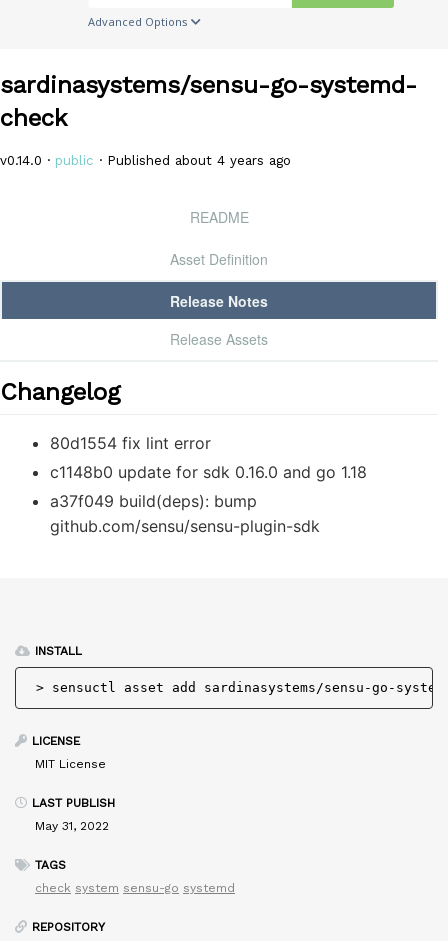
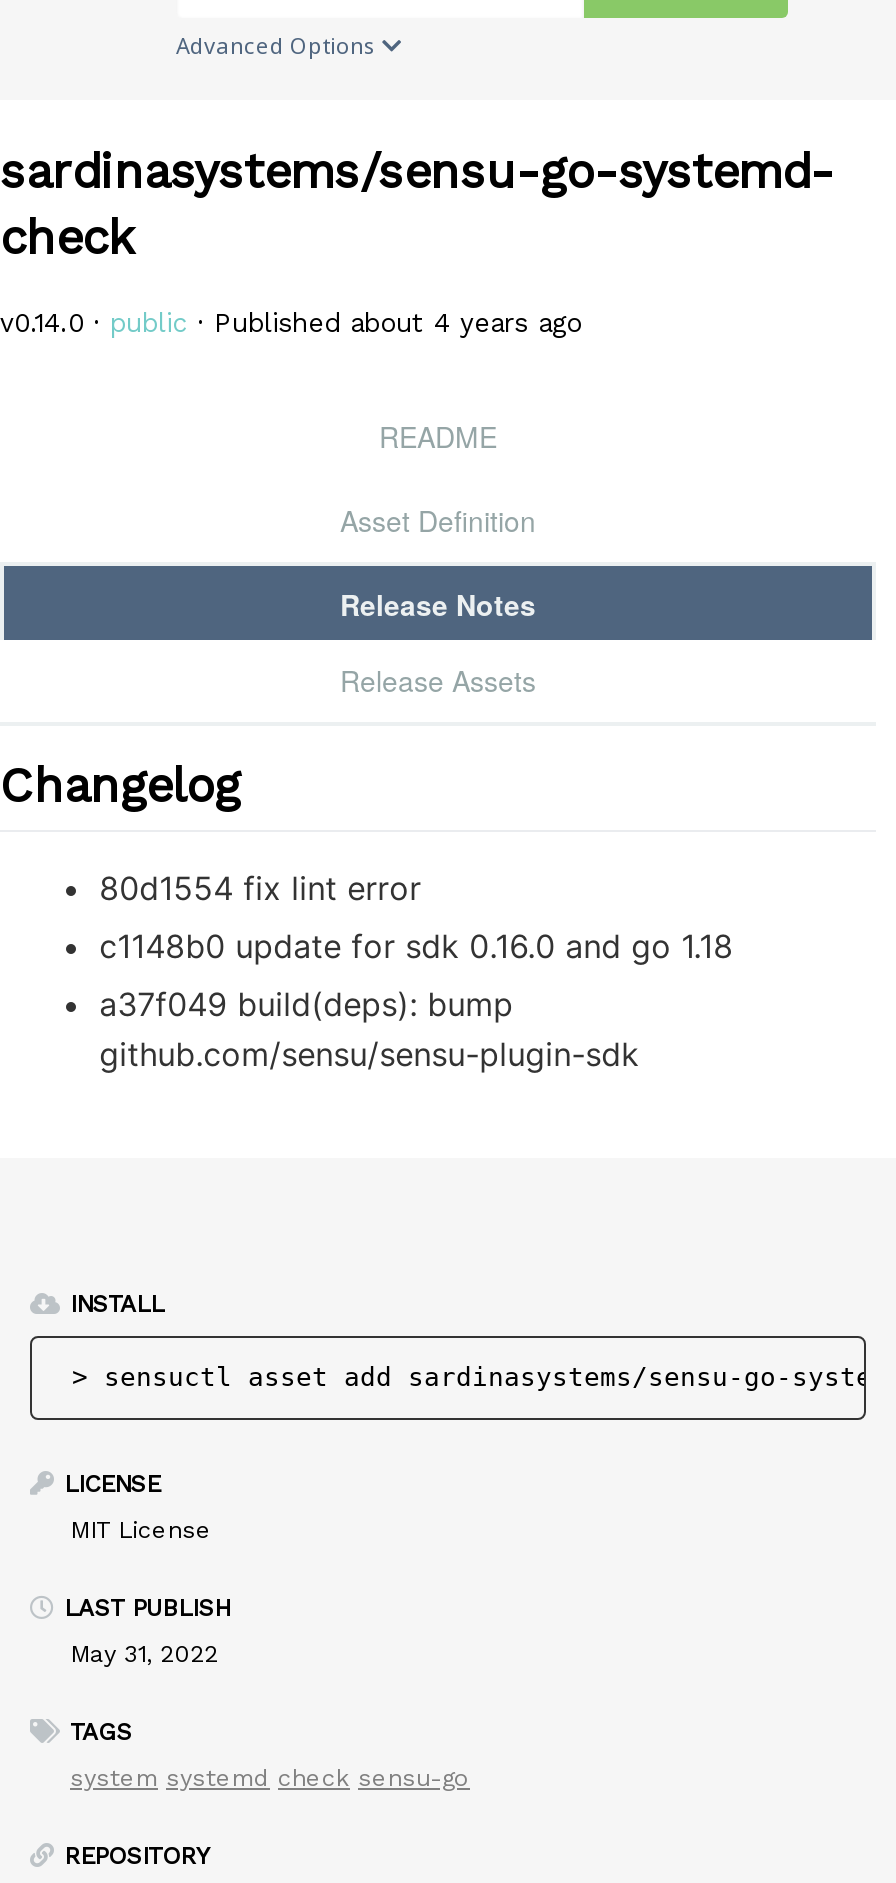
- check system sensu-go systemd
+ system systemd check sensu-go
